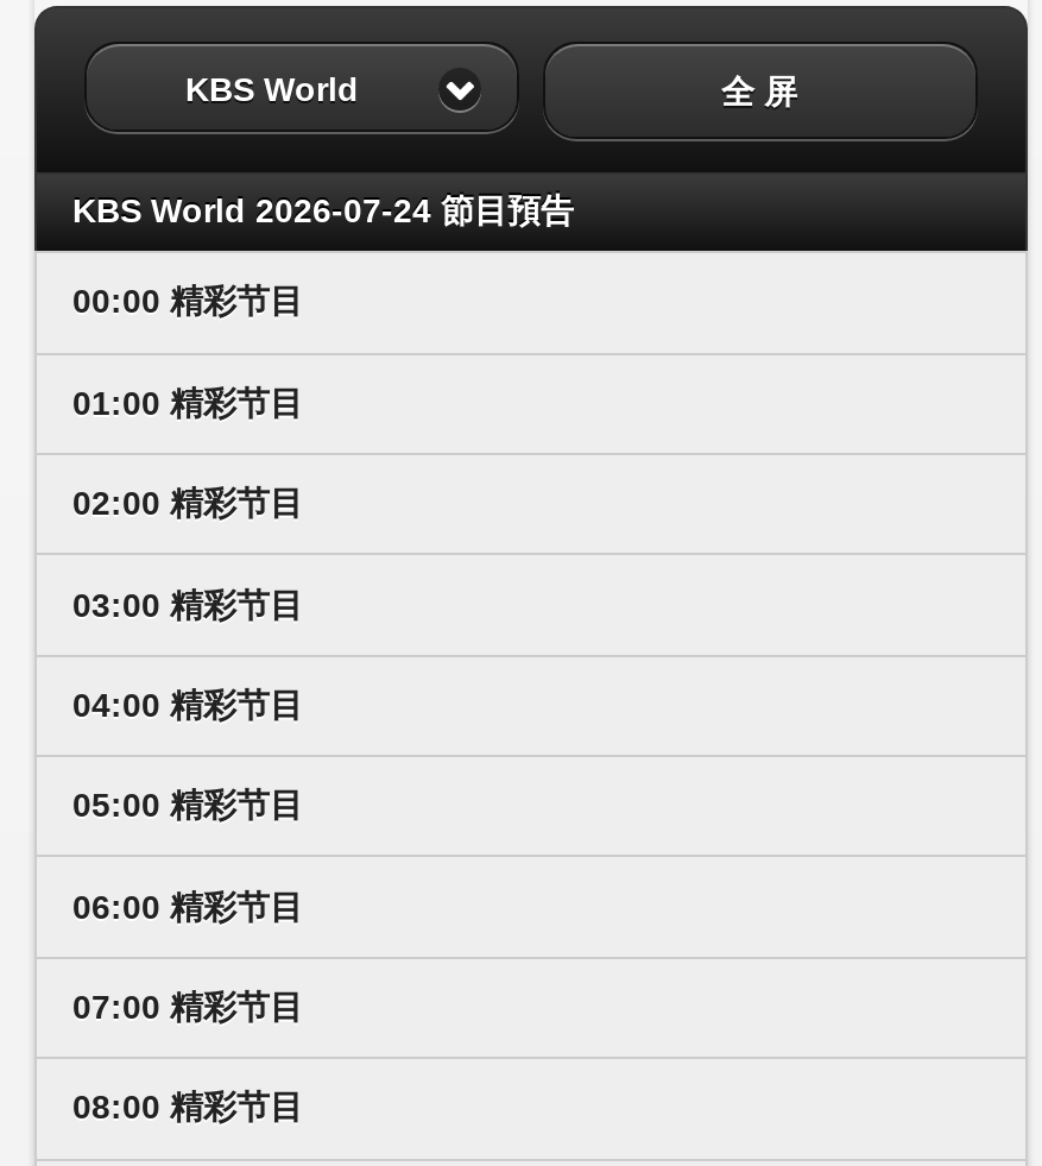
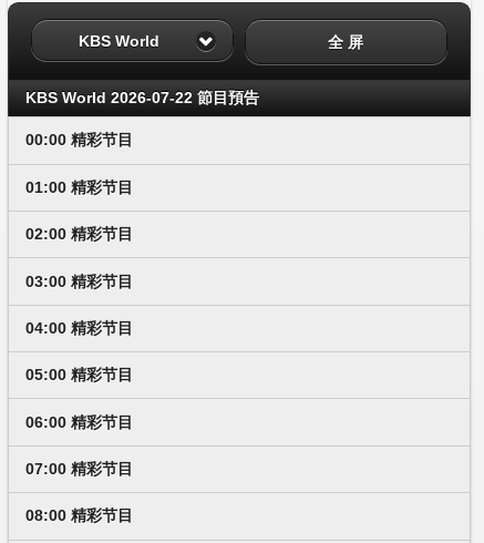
- KBS World 2026-07-24 節目預告
+ KBS World 2026-07-22 節目預告
